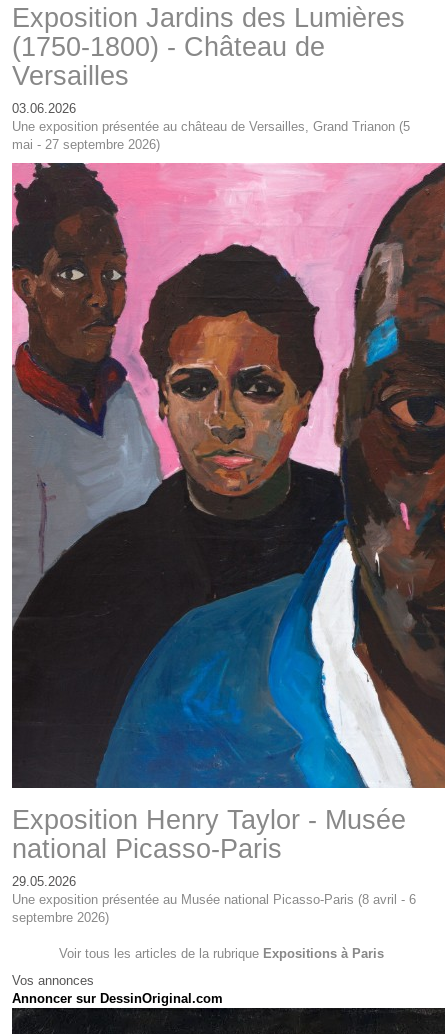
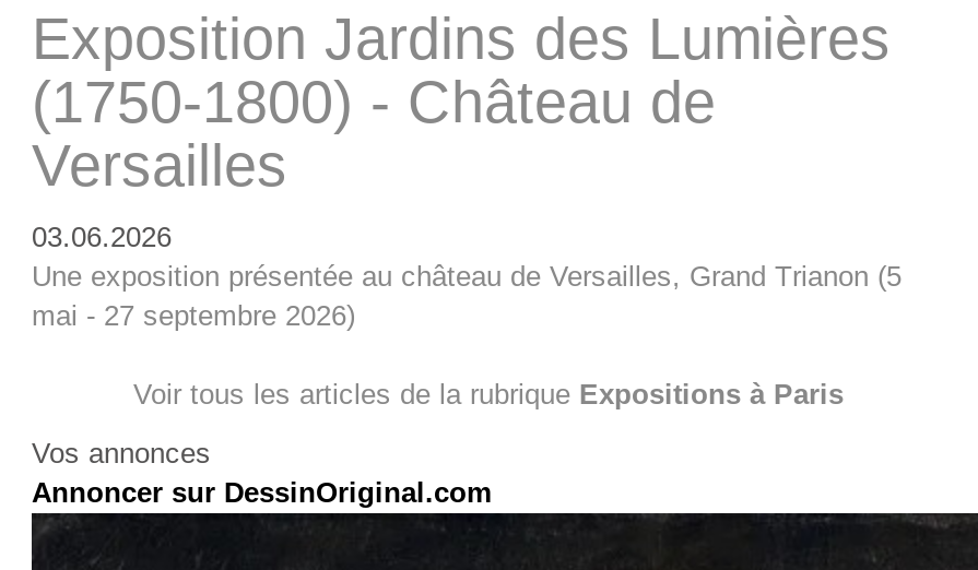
- [image]
- Exposition Henry Taylor - Musée
- national Picasso-Paris
- 29.05.2026
- Une exposition présentée au Musée national Picasso-Paris (8 avril - 6
- septembre 2026)
